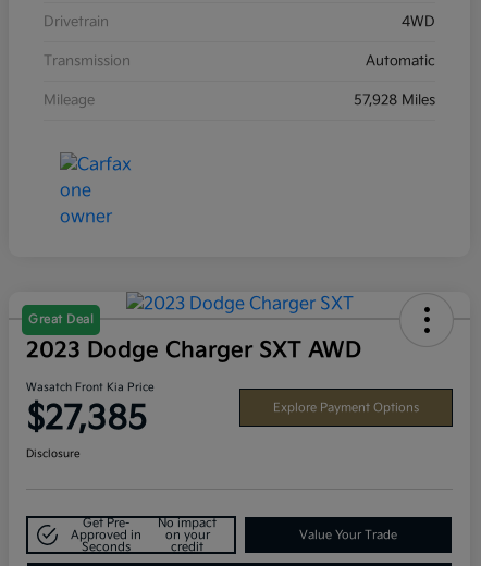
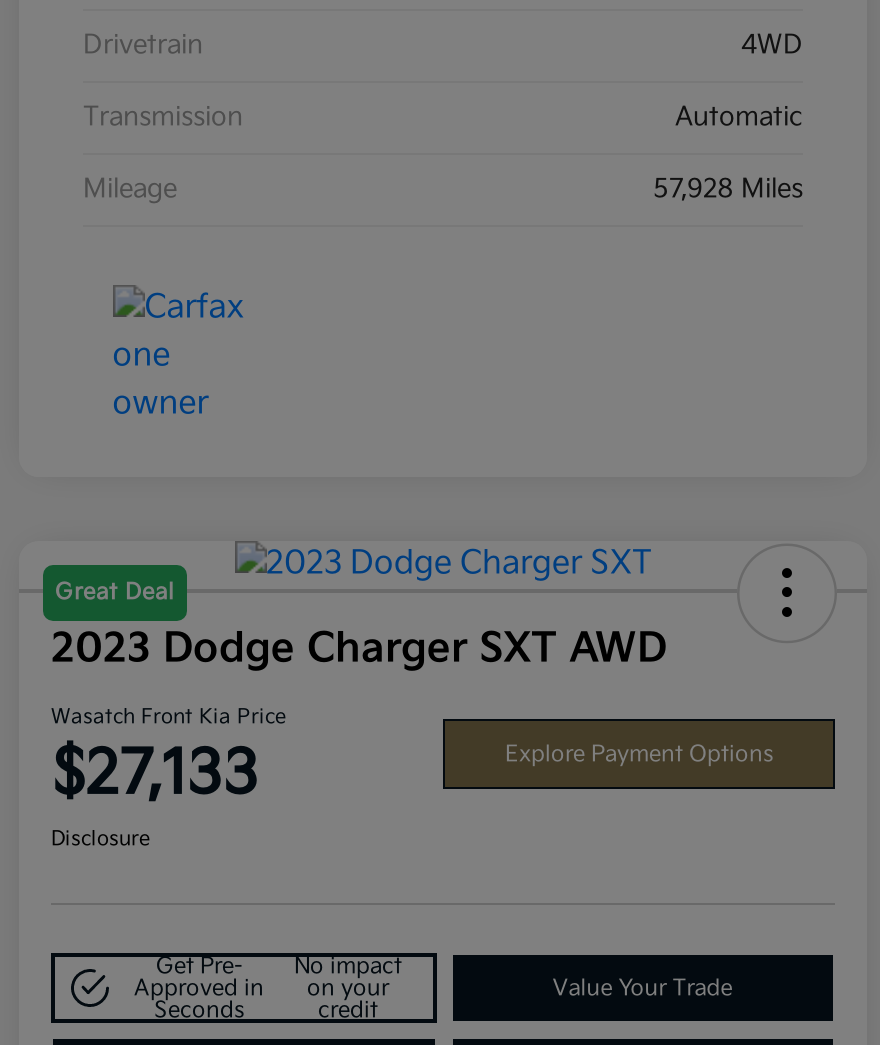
- $27,385
+ $27,133
